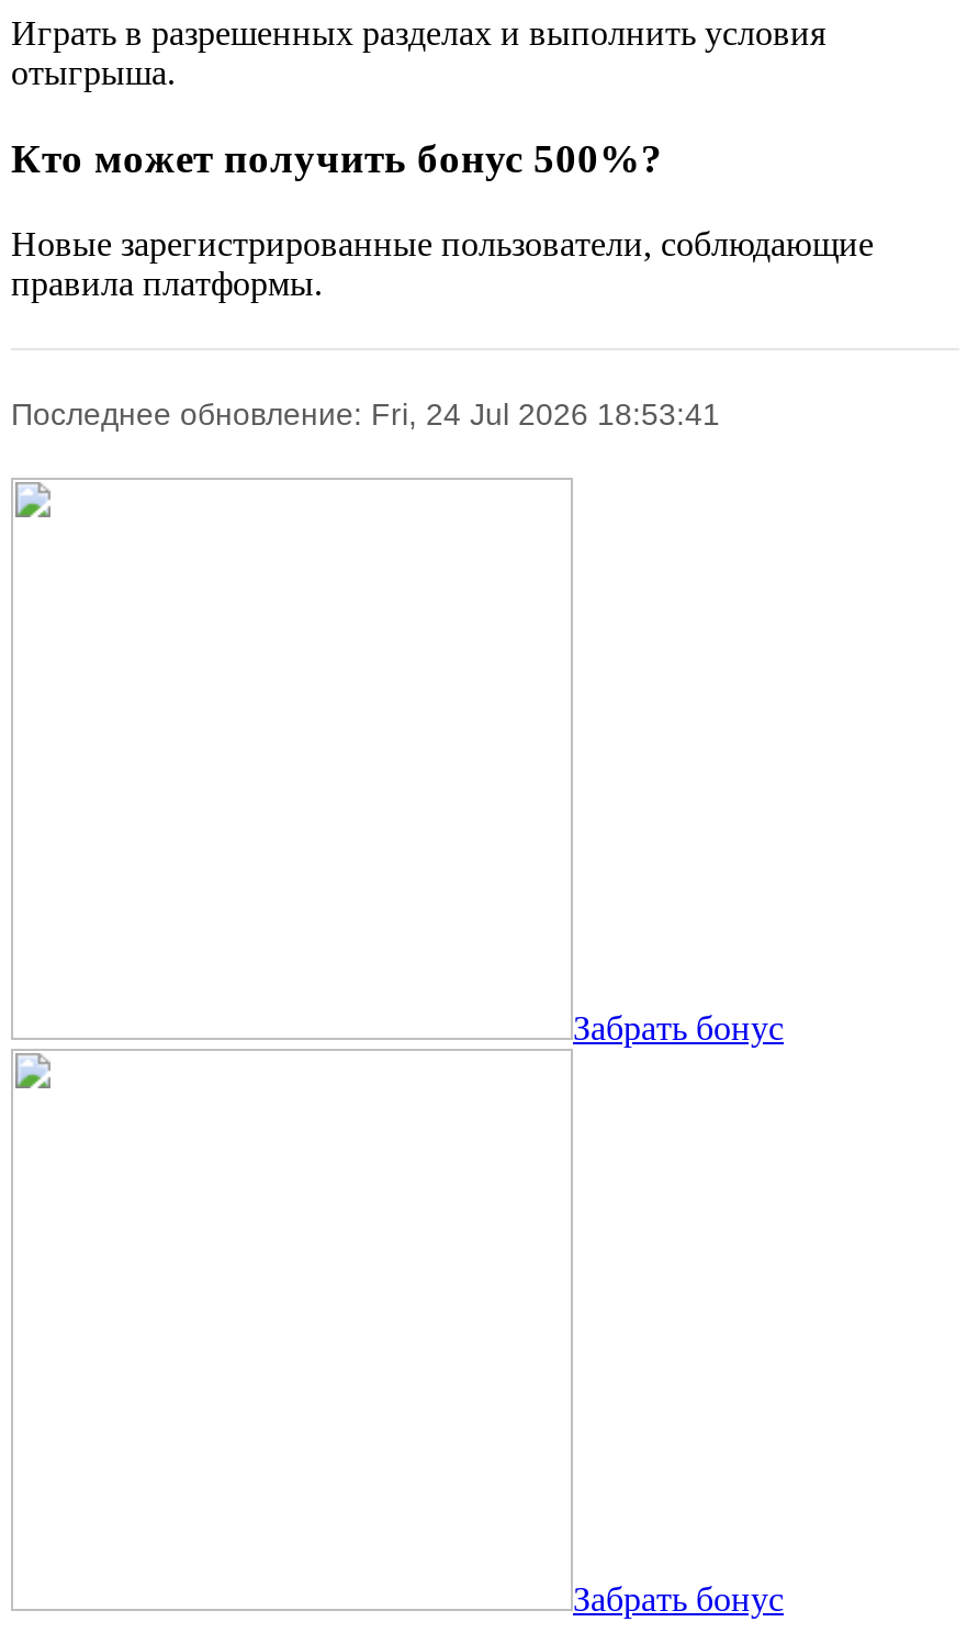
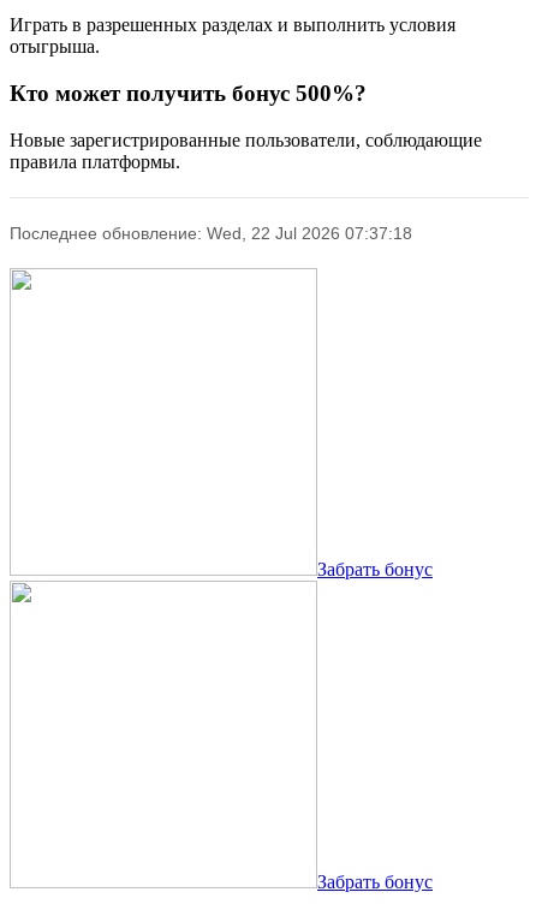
- Последнее обновление: Fri, 24 Jul 2026 18:53:41
+ Последнее обновление: Wed, 22 Jul 2026 07:37:18
